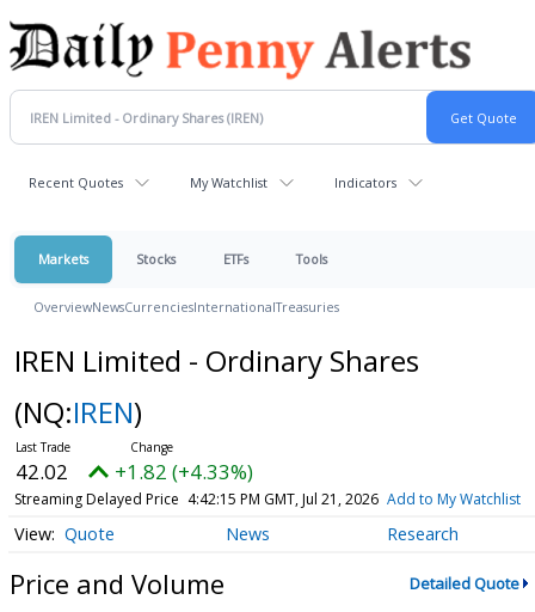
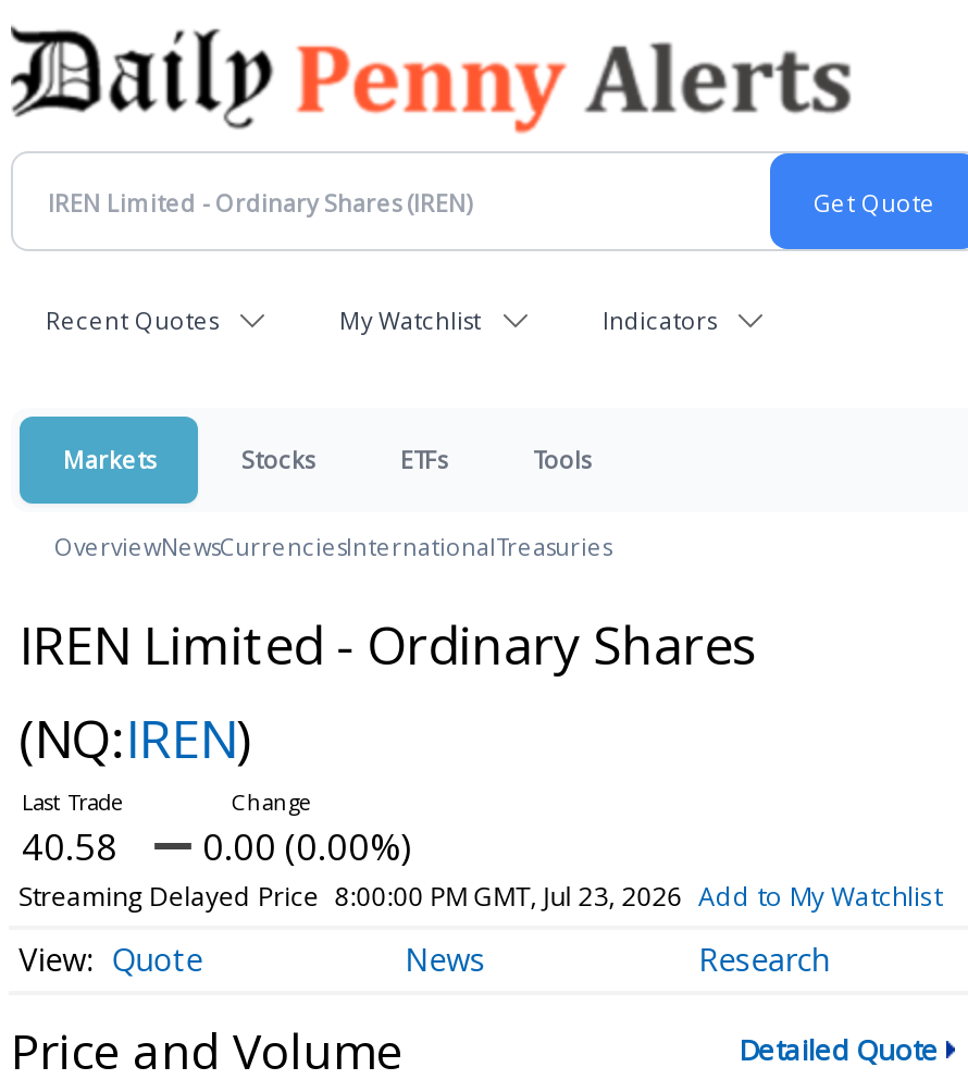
- 42.02
+ 40.58

- +1.82 (+4.33%)
+ 0.00 (0.00%)

- Streaming Delayed Price 4:42:15 PM GMT, Jul 21, 2026 Add to My Watchlist
+ Streaming Delayed Price 8:00:00 PM GMT, Jul 23, 2026 Add to My Watchlist
